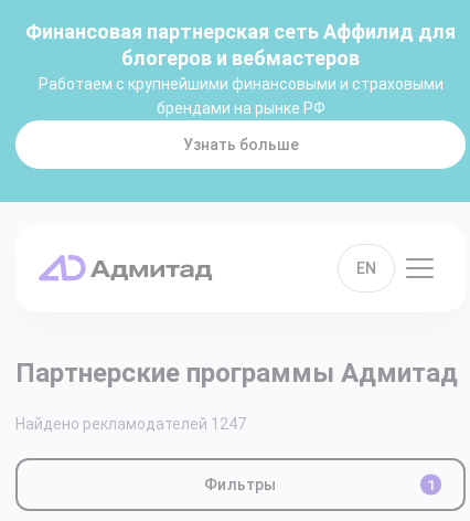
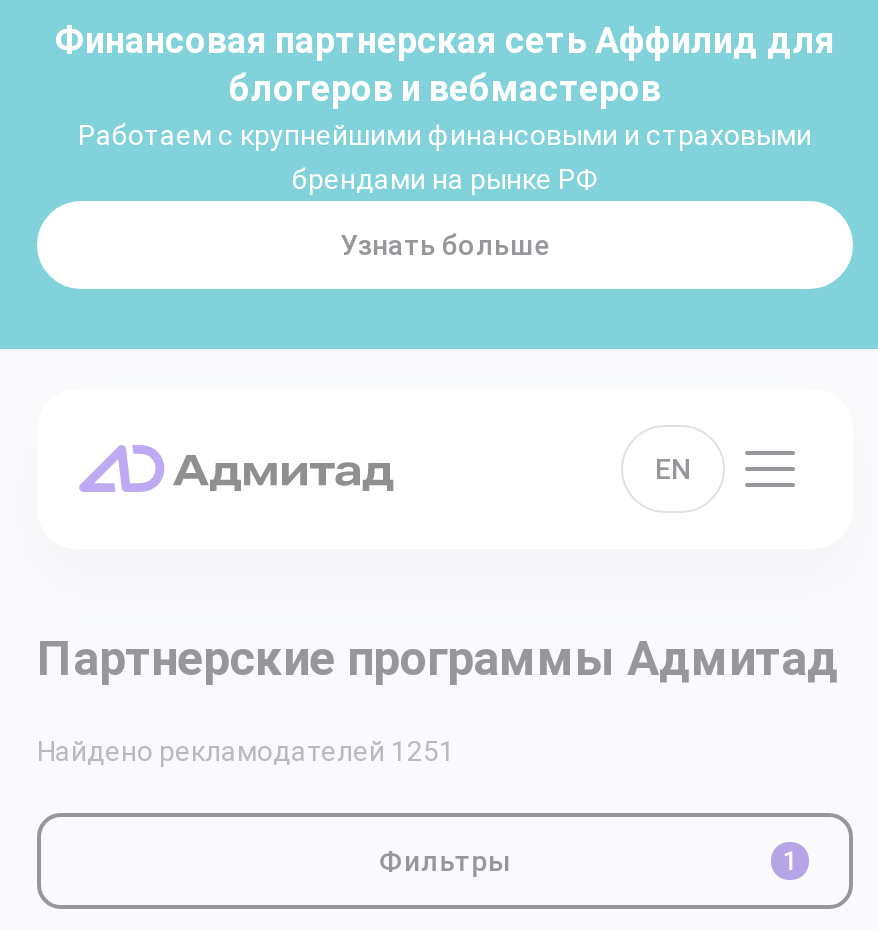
- Найдено рекламодателей 1247
+ Найдено рекламодателей 1251
